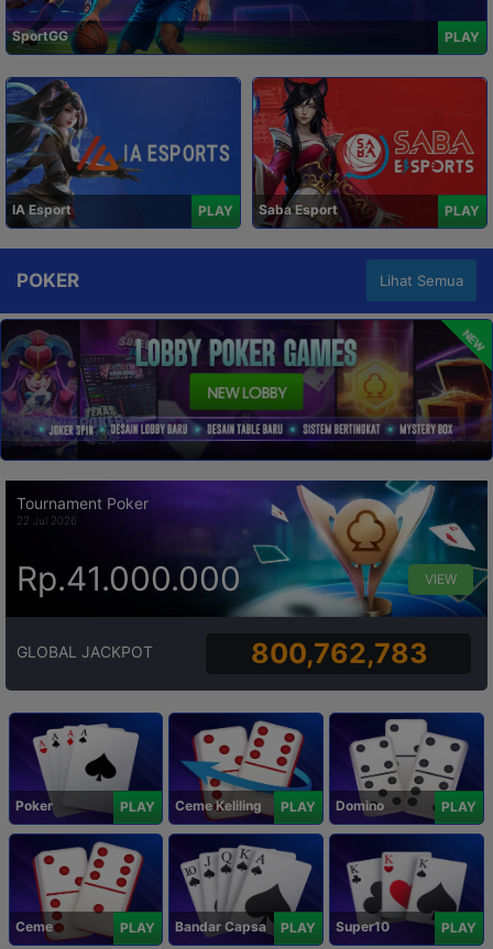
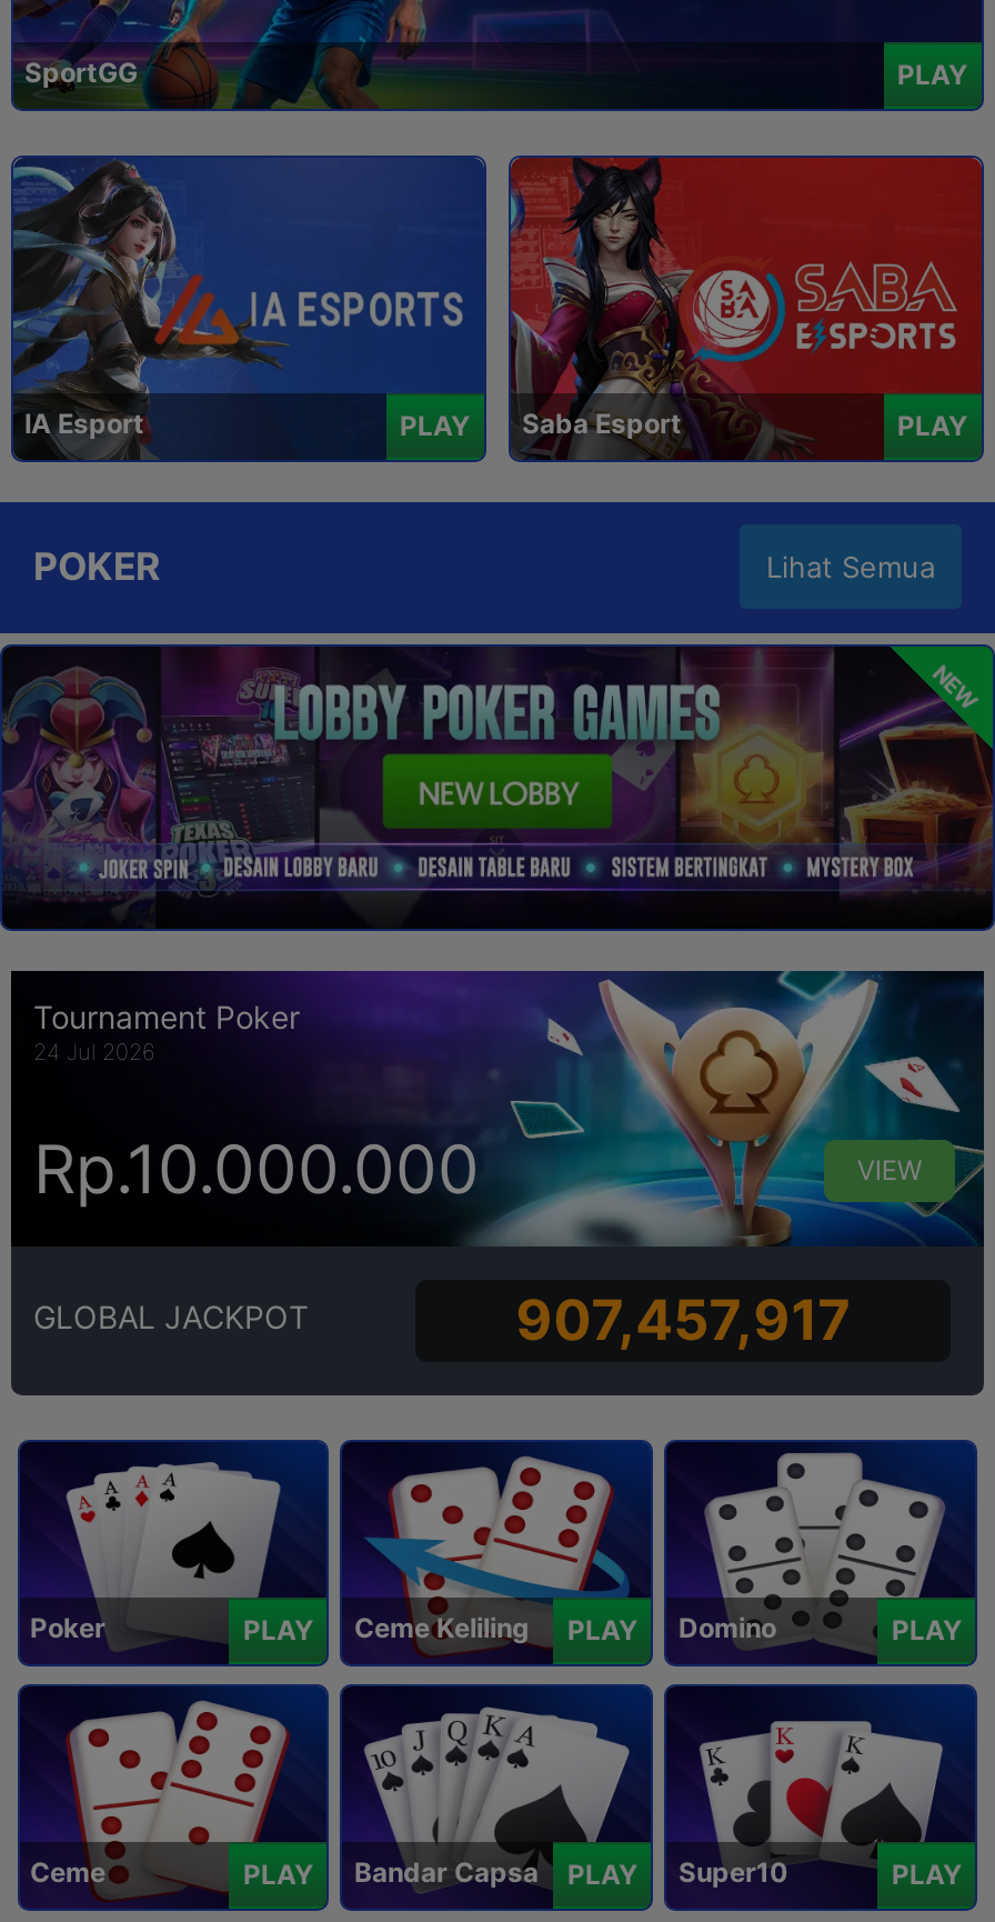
- 22 Jul 2026
+ 24 Jul 2026

- Rp.41.000.000
+ Rp.10.000.000

- 800,762,783
+ 907,457,917
